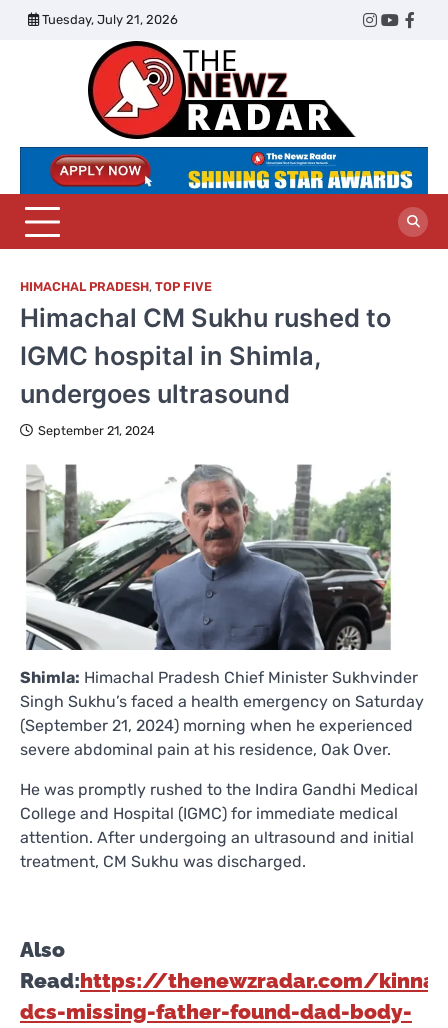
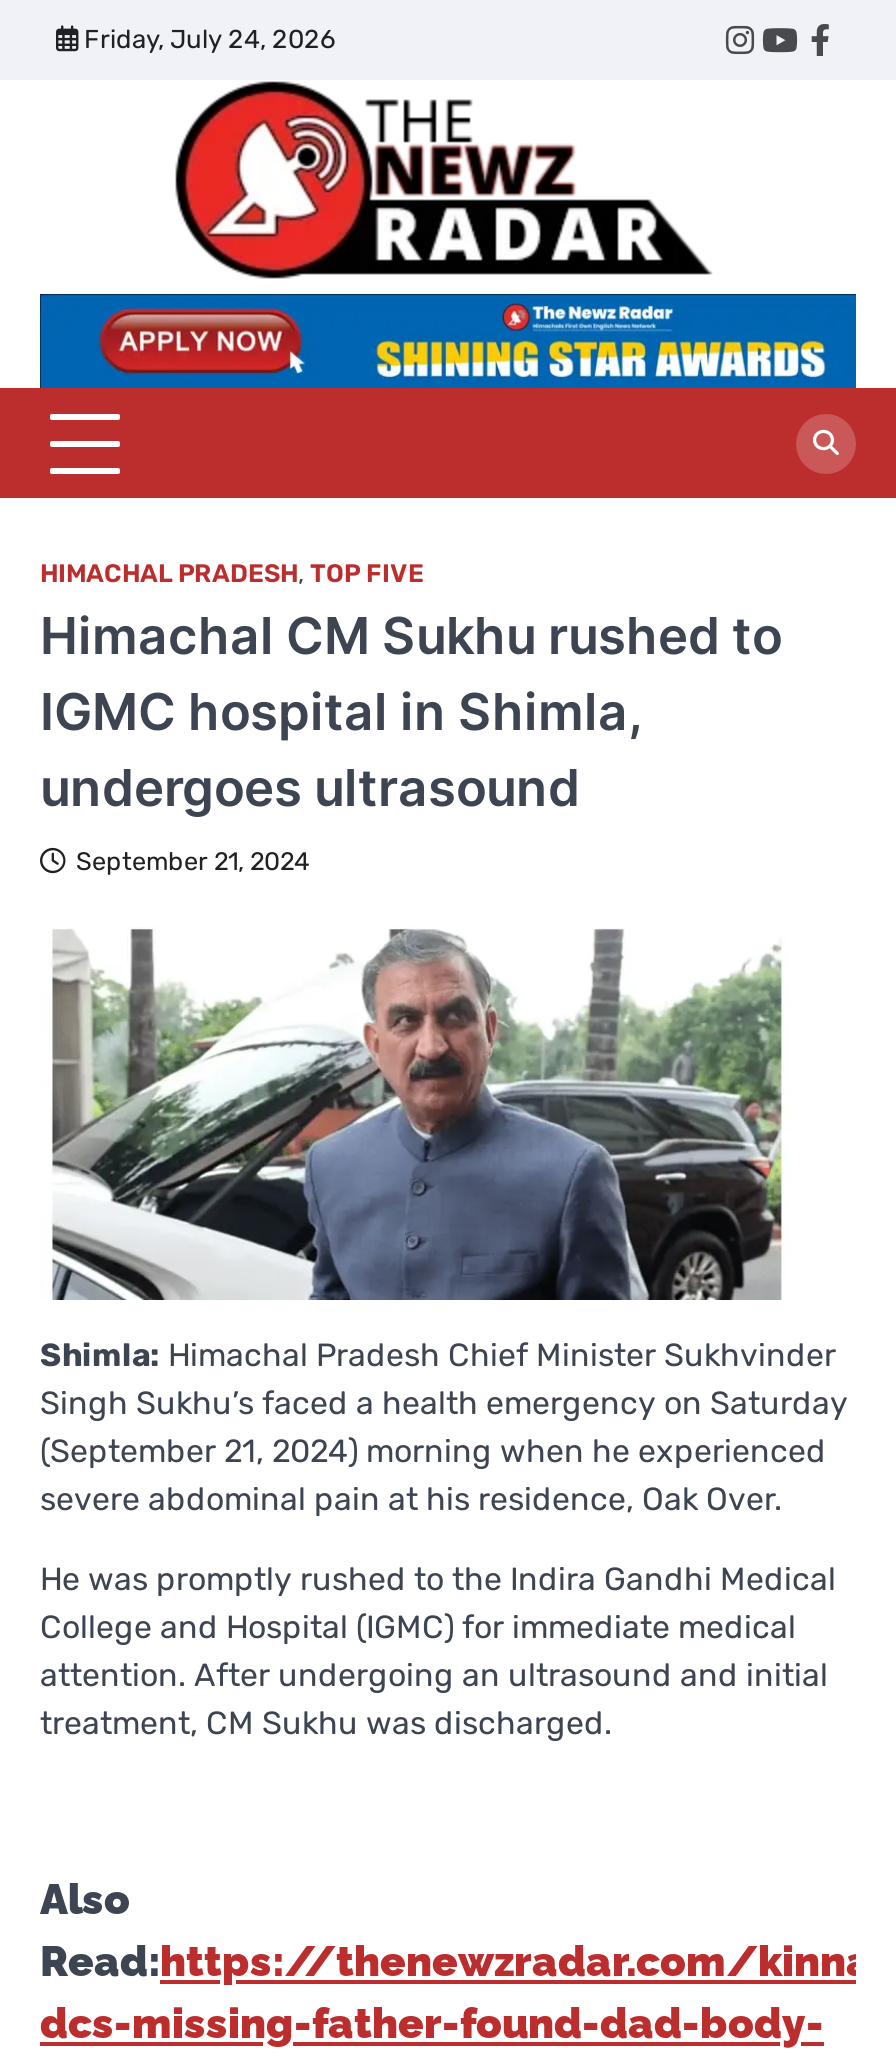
- Tuesday, July 21, 2026
+ Friday, July 24, 2026
